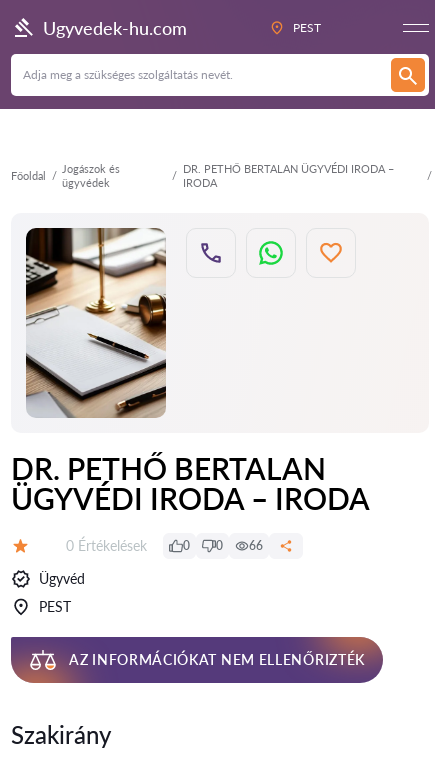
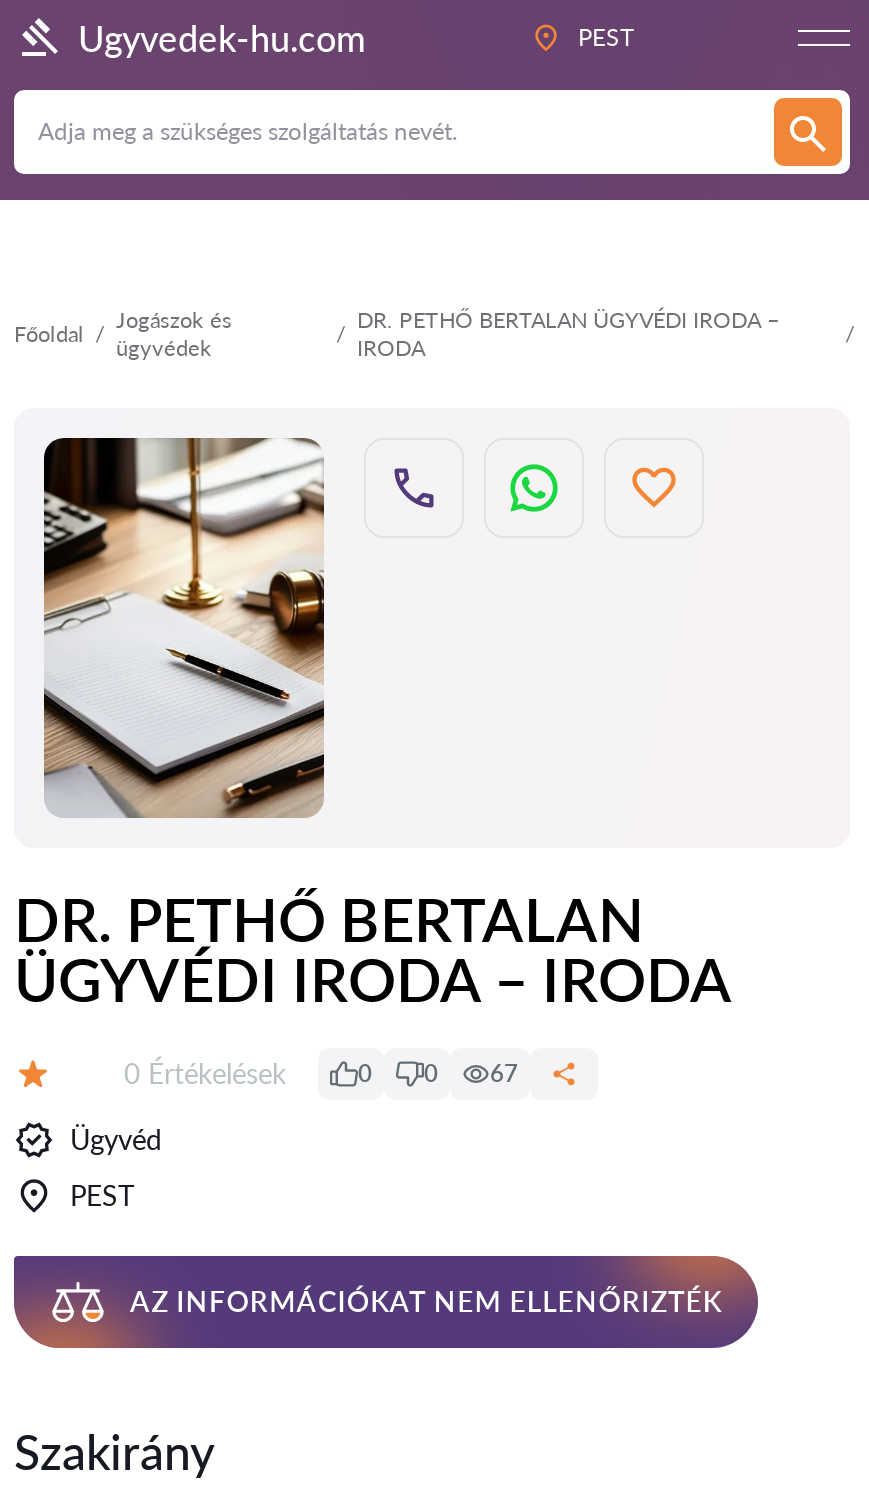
- 66
+ 67
